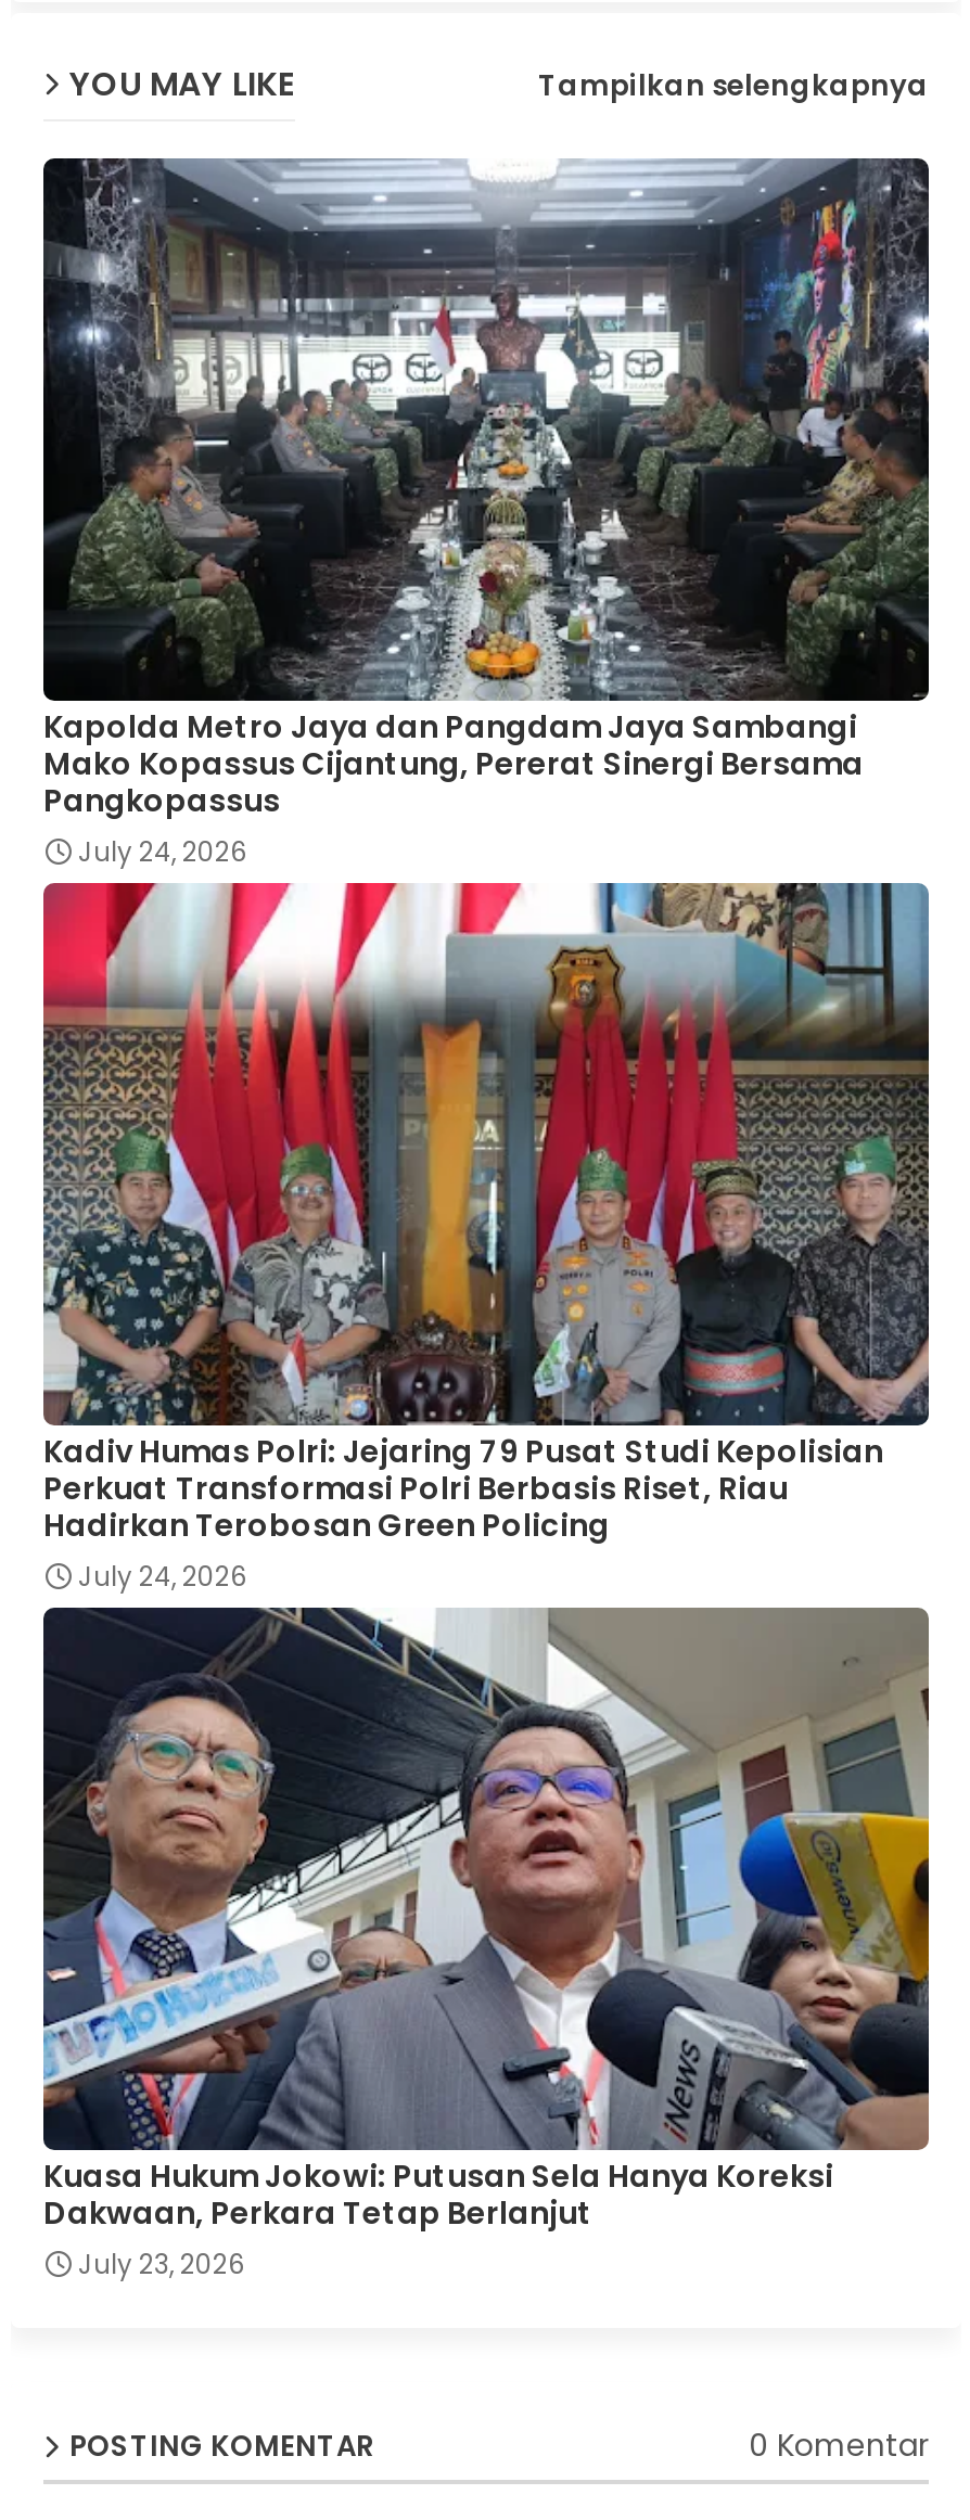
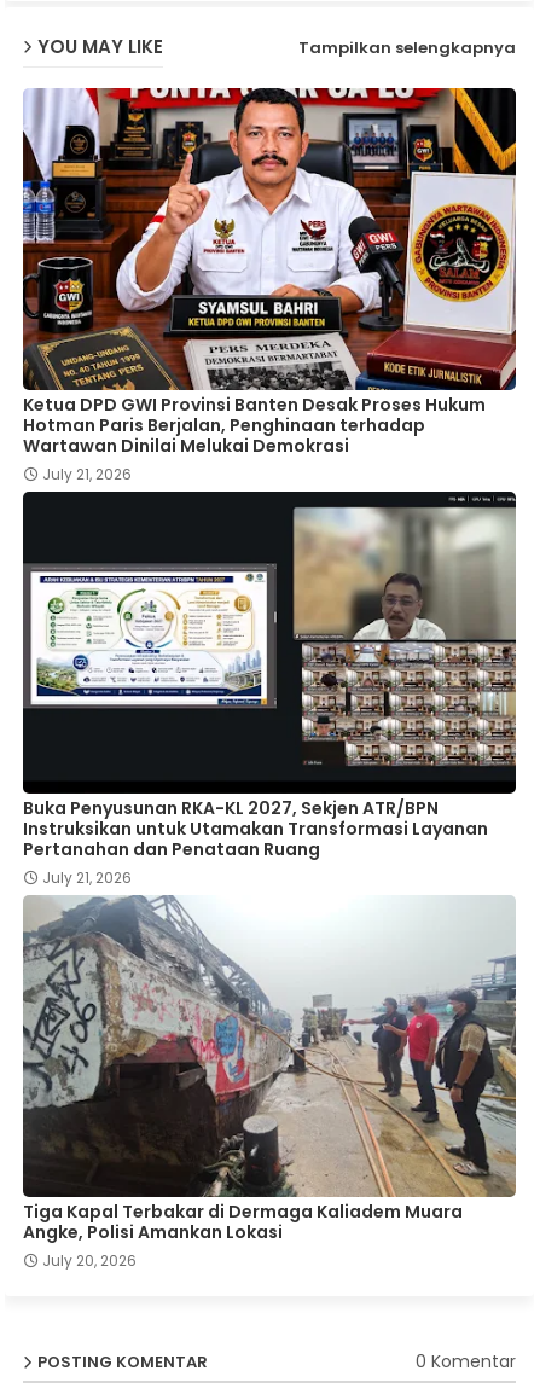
- [image]
- Kapolda Metro Jaya dan Pangdam Jaya Sambangi
- Mako Kopassus Cijantung, Pererat Sinergi Bersama
- Pangkopassus
- July 24, 2026
+ [image]
+ Ketua DPD GWI Provinsi Banten Desak Proses Hukum
+ Hotman Paris Berjalan, Penghinaan terhadap
+ Wartawan Dinilai Melukai Demokrasi
+ July 21, 2026

- [image]
- Kadiv Humas Polri: Jejaring 79 Pusat Studi Kepolisian
- Perkuat Transformasi Polri Berbasis Riset, Riau
- Hadirkan Terobosan Green Policing
- July 24, 2026
+ [image]
+ Buka Penyusunan RKA-KL 2027, Sekjen ATR/BPN
+ Instruksikan untuk Utamakan Transformasi Layanan
+ Pertanahan dan Penataan Ruang
+ July 21, 2026

- [image]
- Kuasa Hukum Jokowi: Putusan Sela Hanya Koreksi
- Dakwaan, Perkara Tetap Berlanjut
- July 23, 2026
+ [image]
+ Tiga Kapal Terbakar di Dermaga Kaliadem Muara
+ Angke, Polisi Amankan Lokasi
+ July 20, 2026
